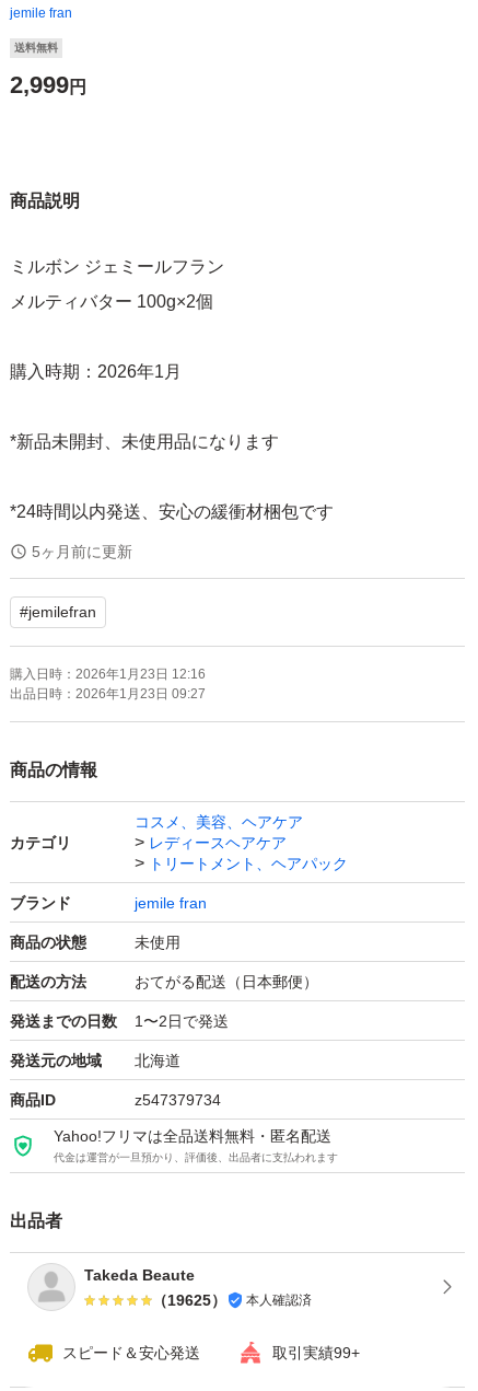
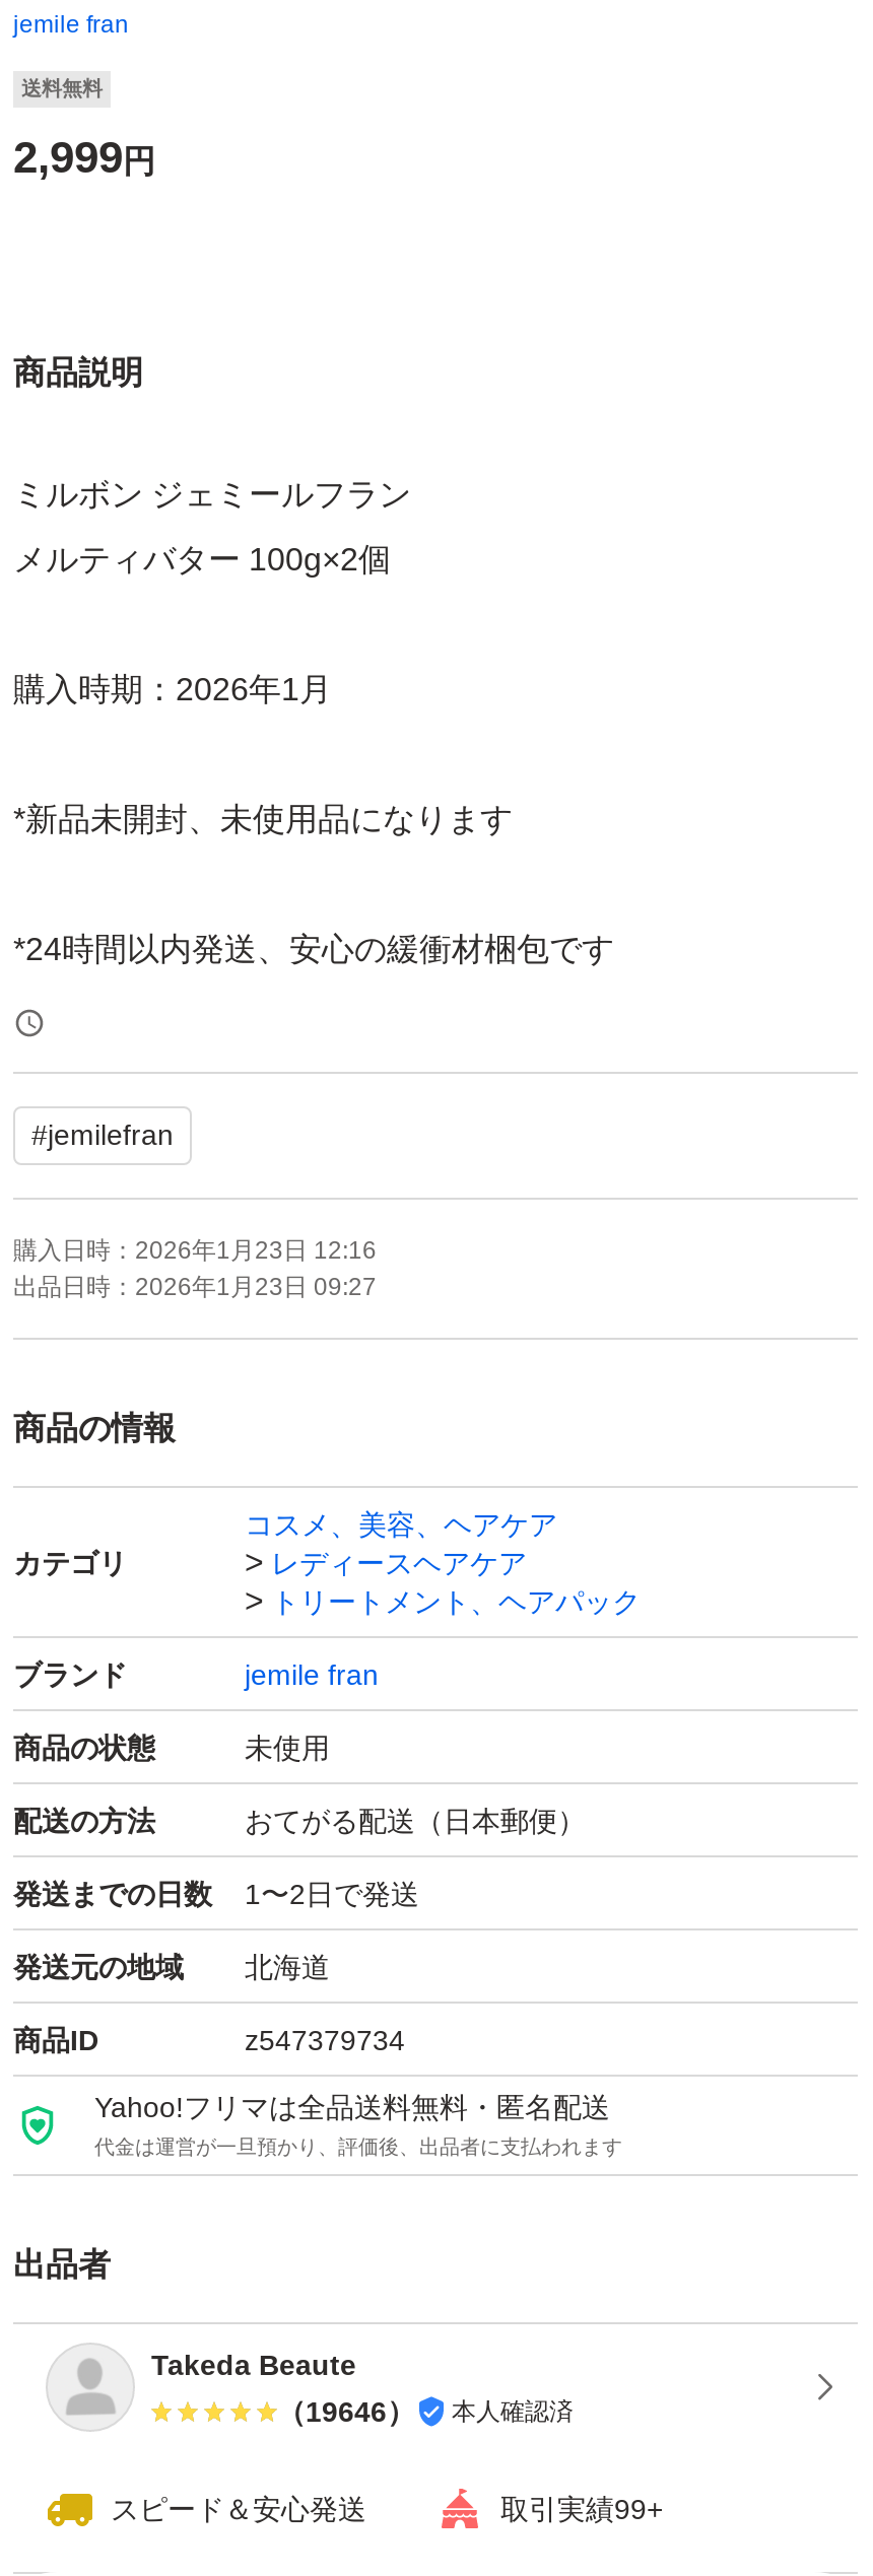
- 5ヶ月前に更新

- （19625） 本人確認済
+ （19646） 本人確認済
